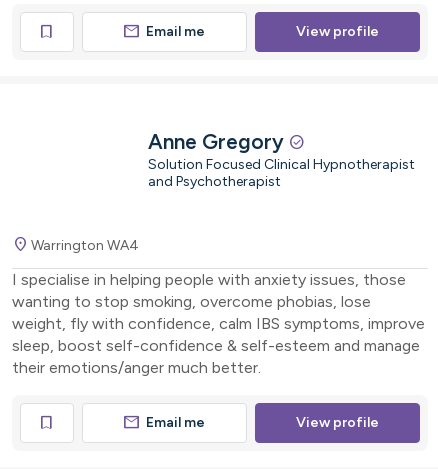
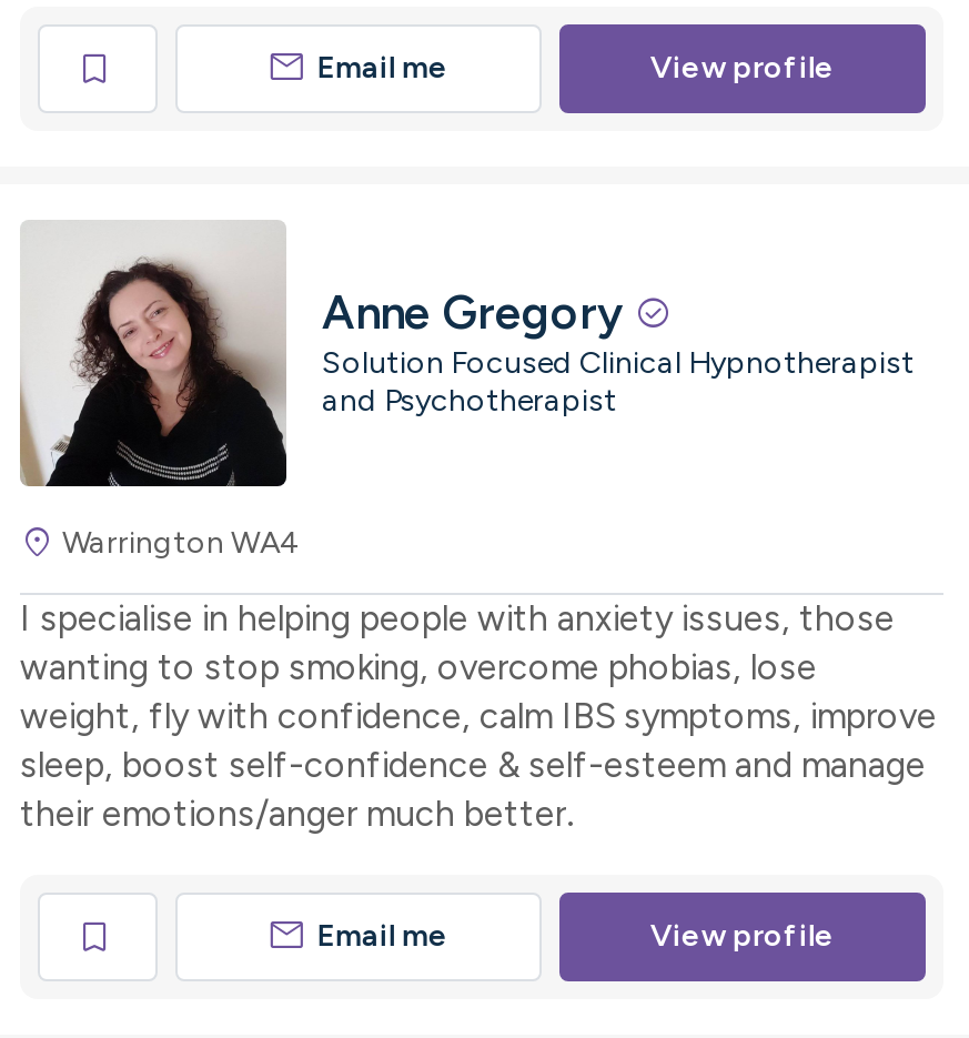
+ [image]
